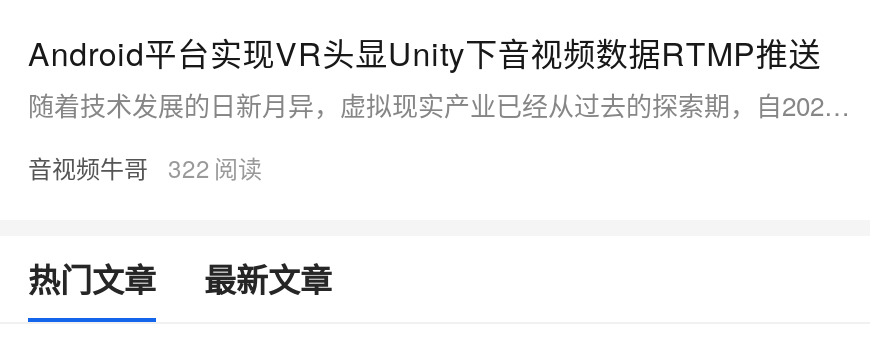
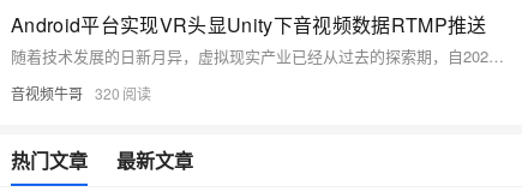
- 音视频牛哥 322
+ 音视频牛哥 320
